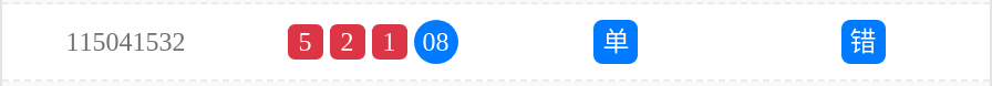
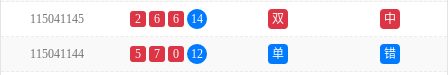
- 115041532
- 5
+ 115041145

- 1
- 08
+ 6
+ 6
+ 14
+ 双
+ 中
+ 115041144
+ 5
+ 7
+ 0
+ 12
